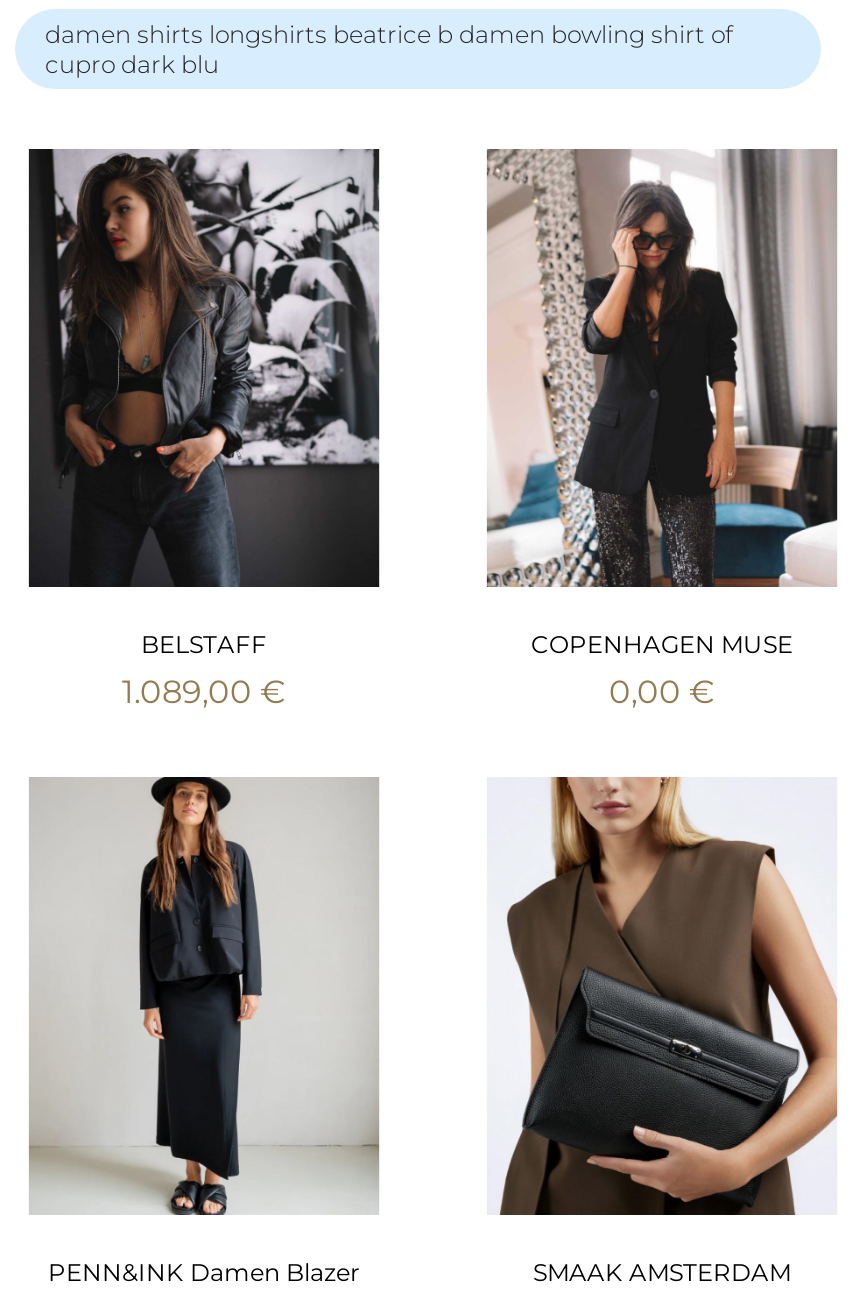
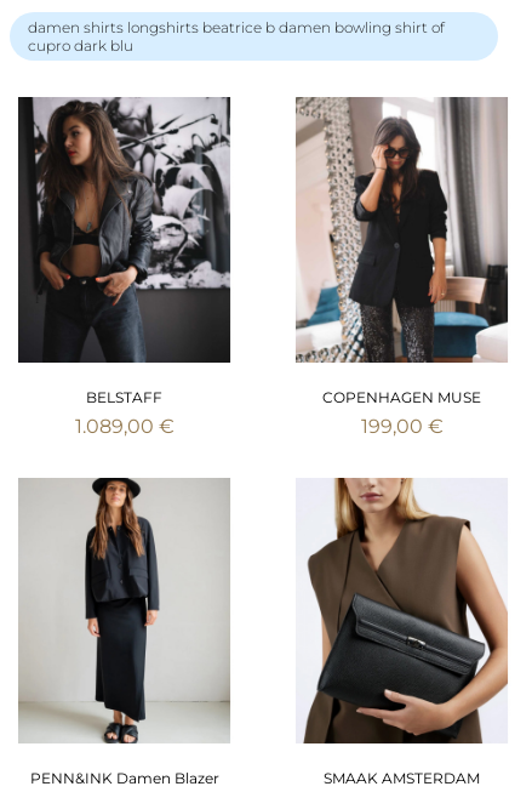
- 0,00 €
+ 199,00 €
